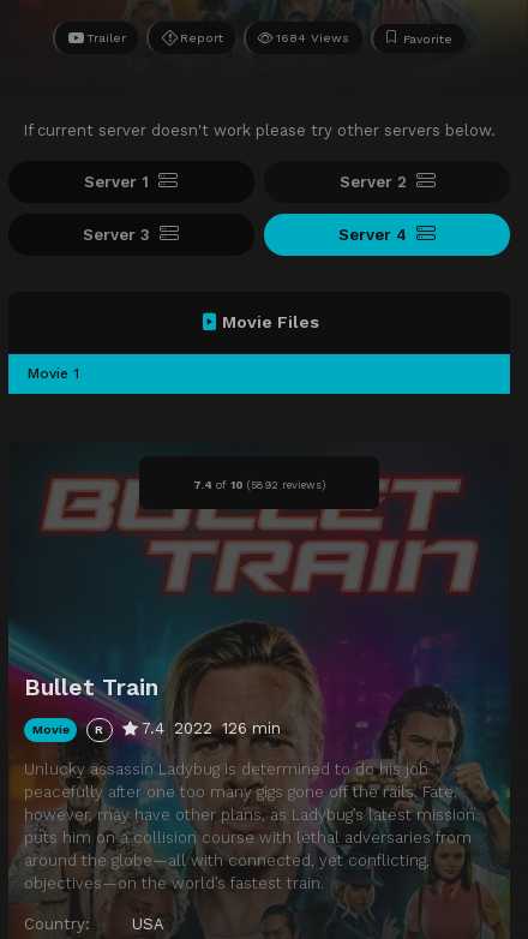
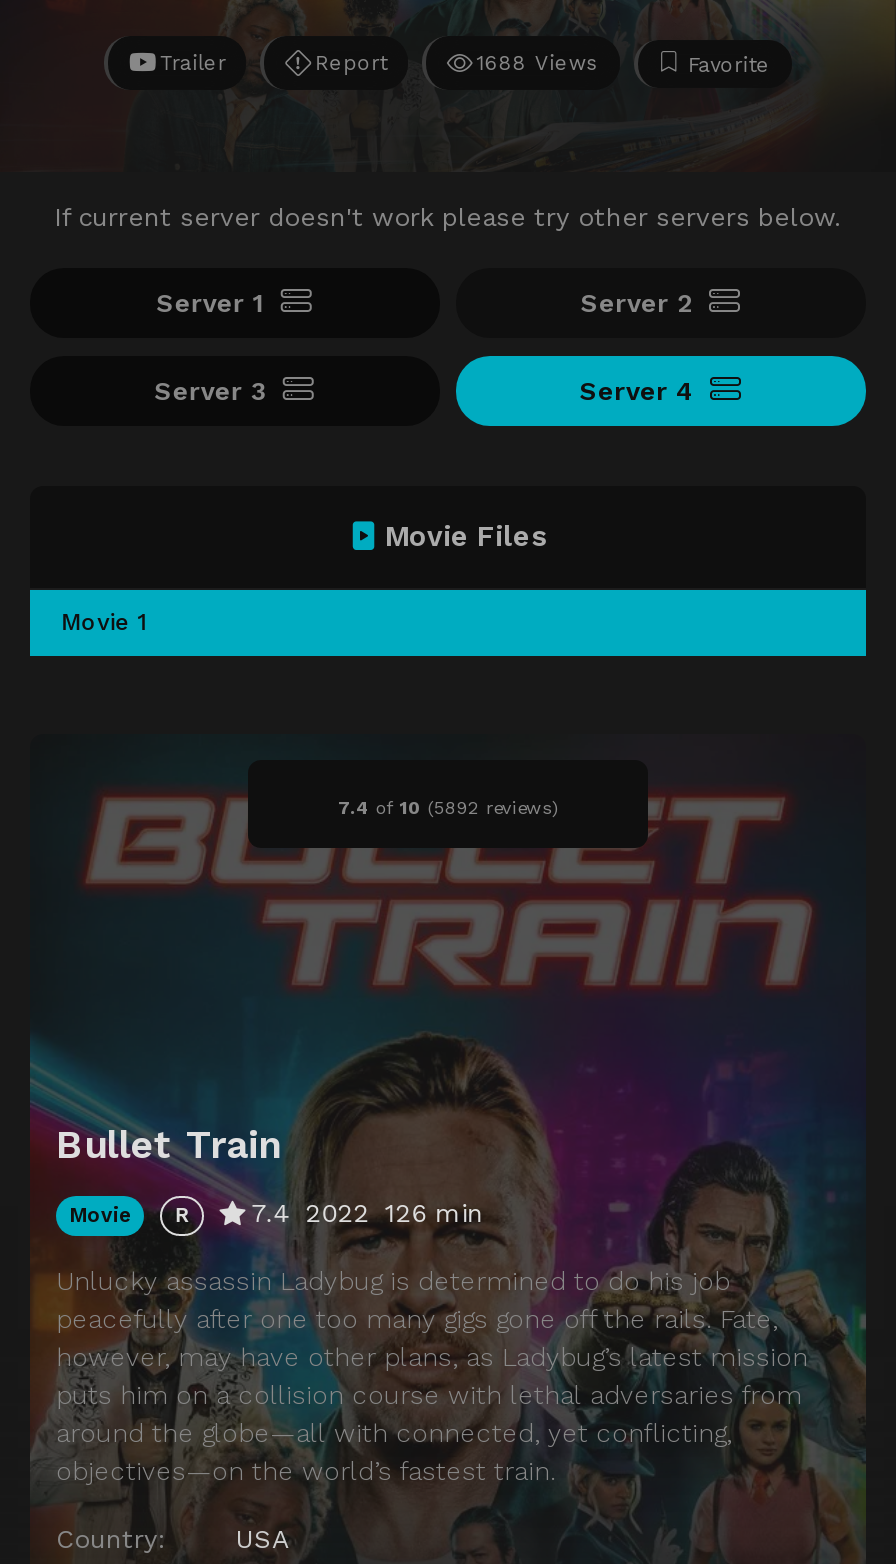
- 1684 Views
+ 1688 Views
